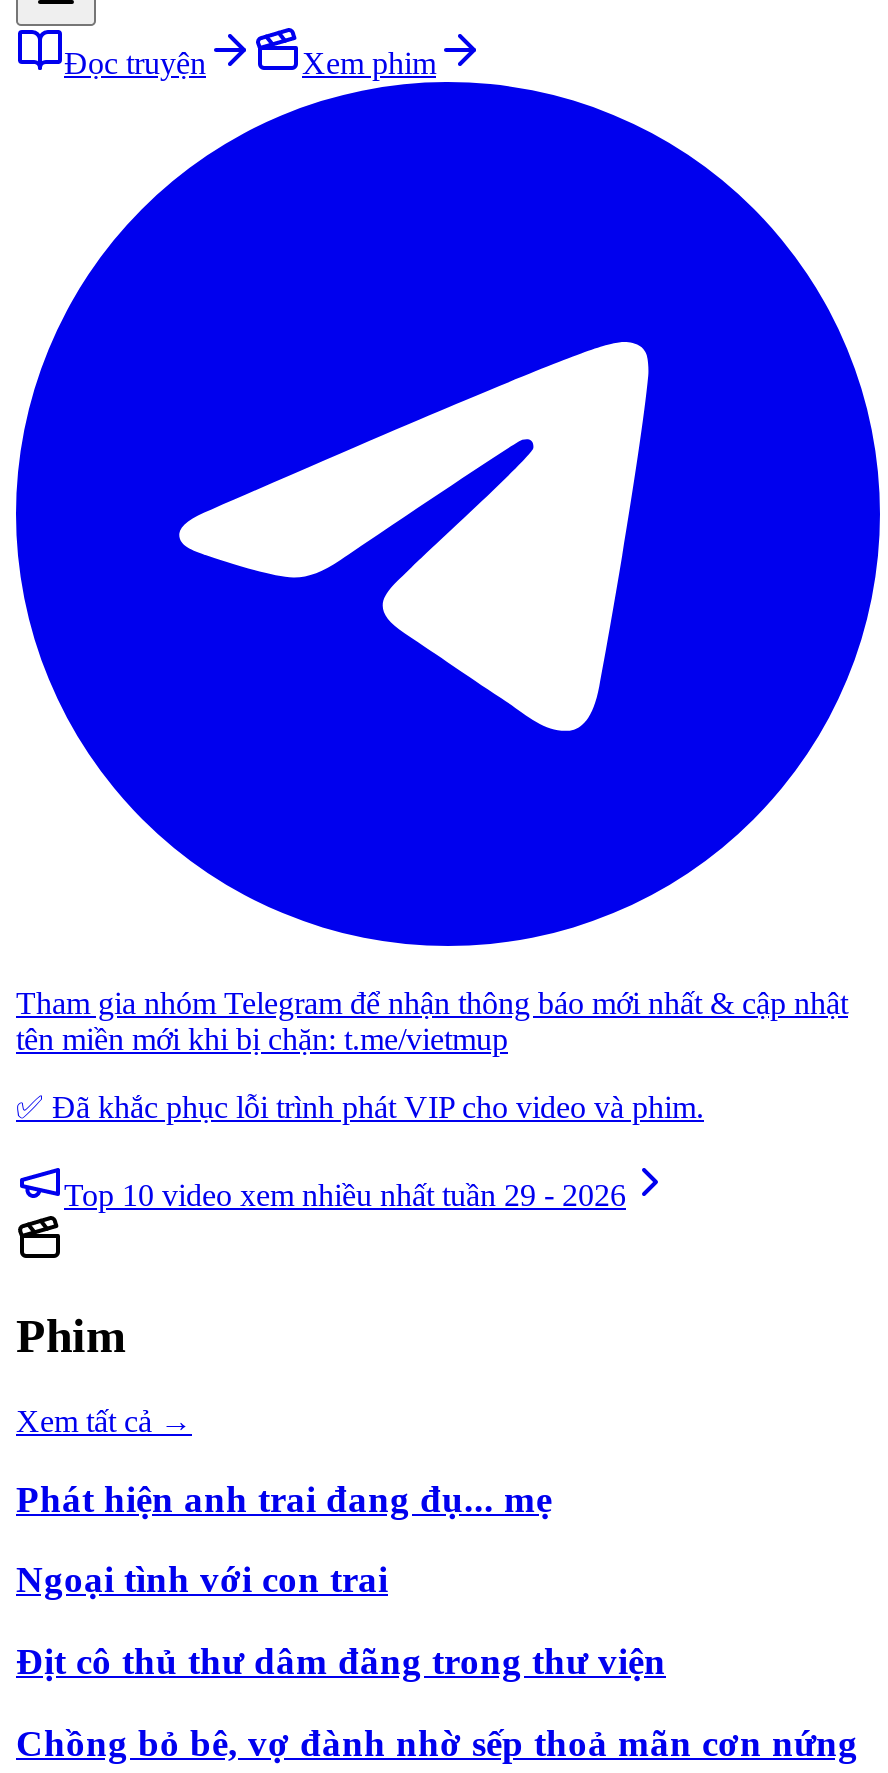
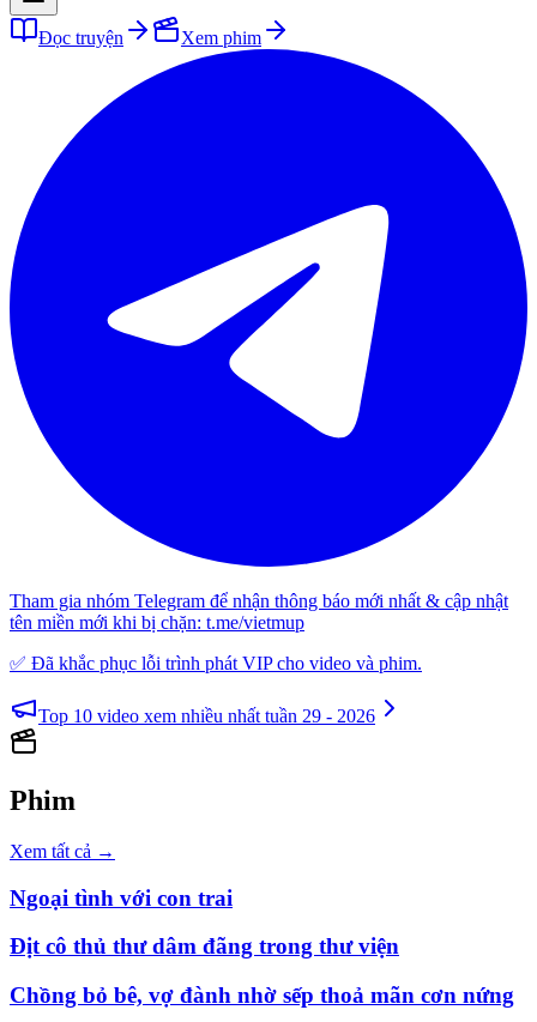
- Phát hiện anh trai đang đụ... mẹ
